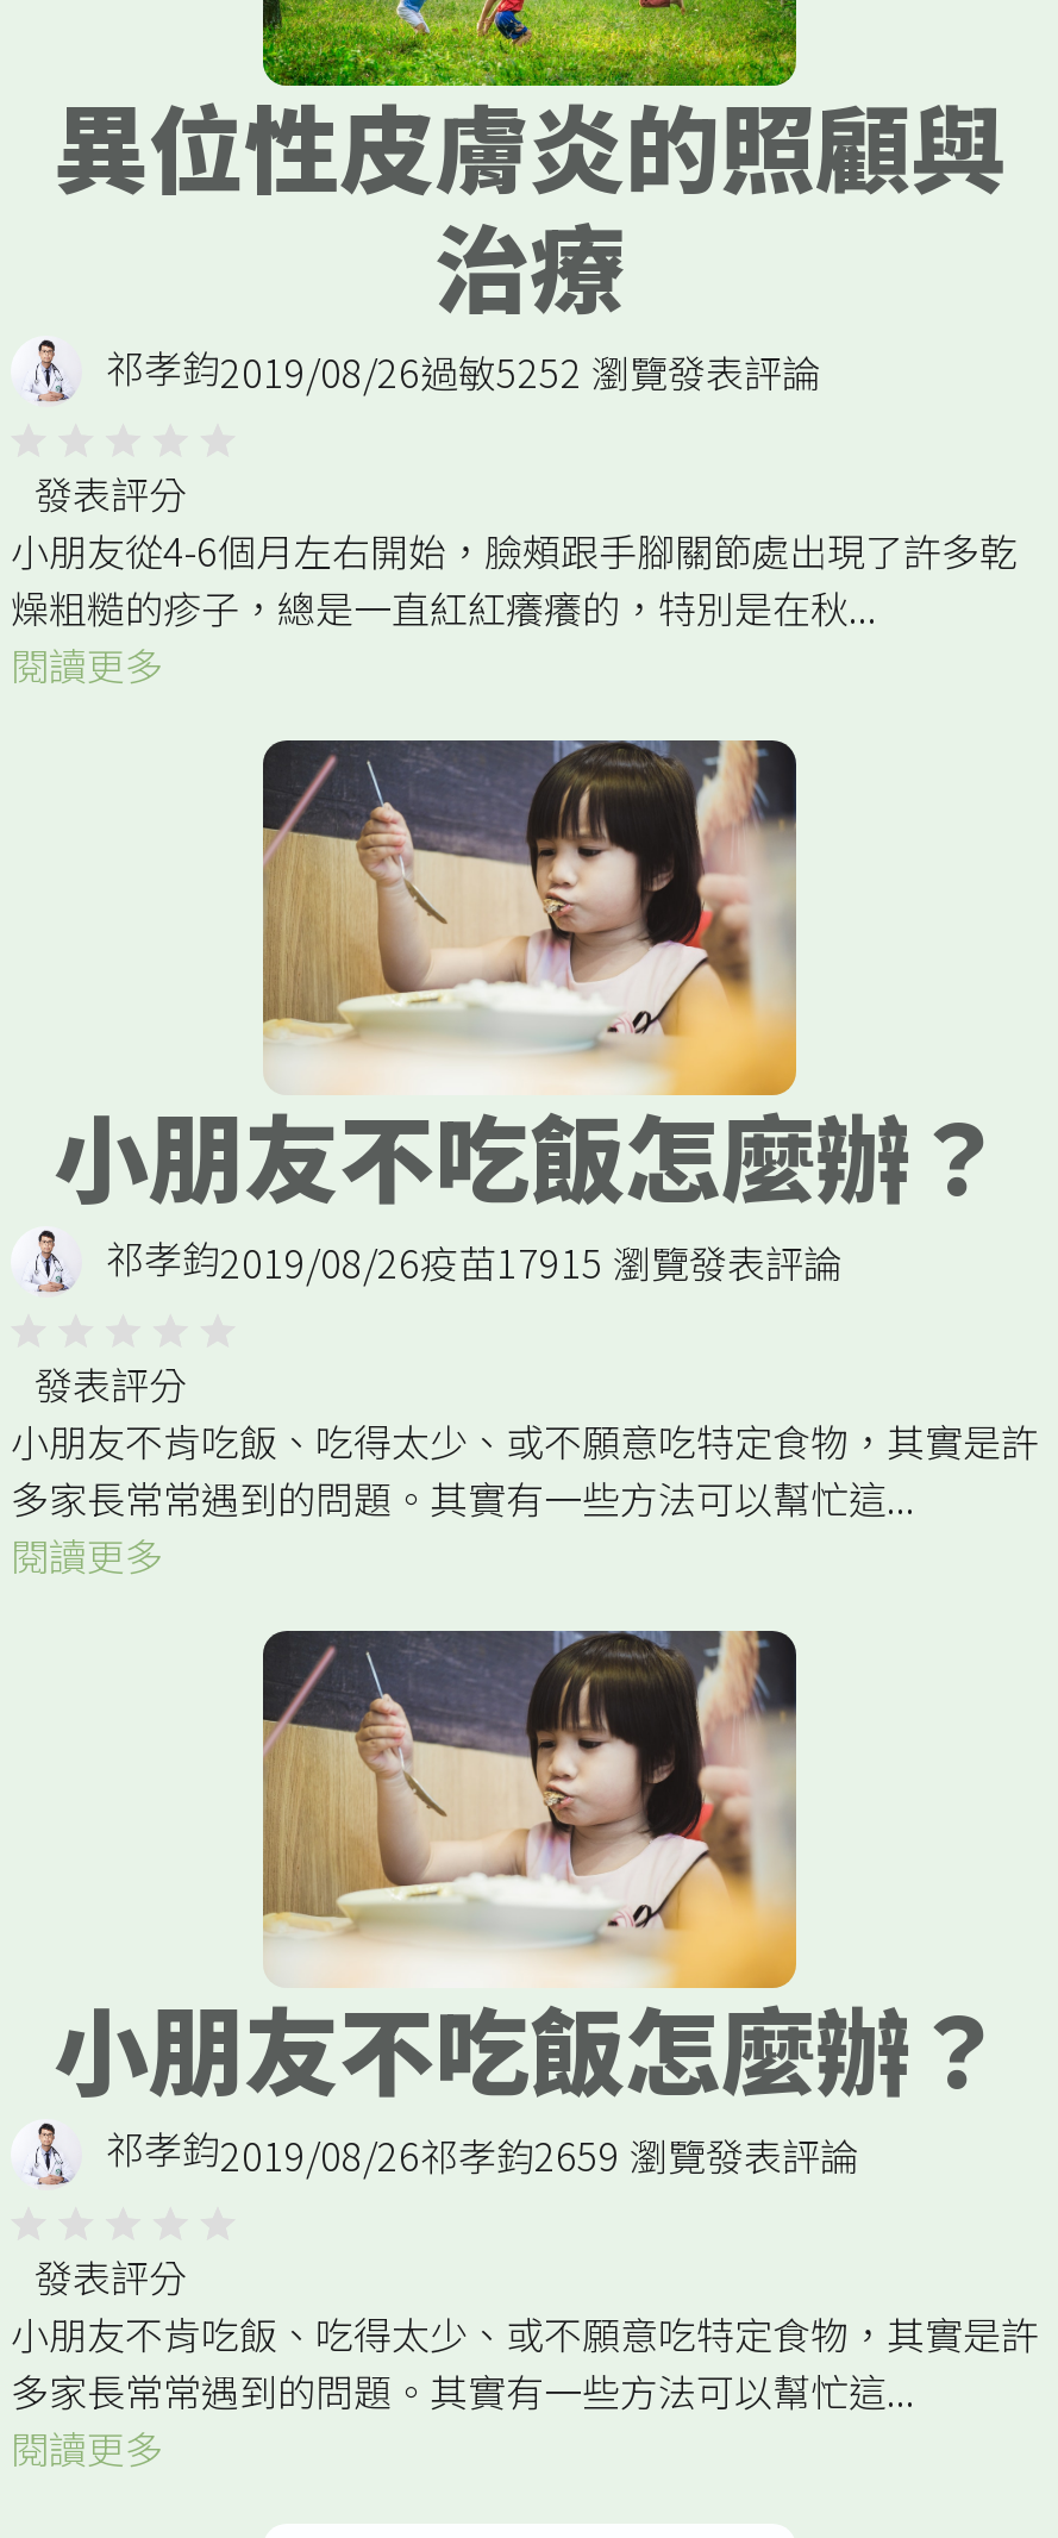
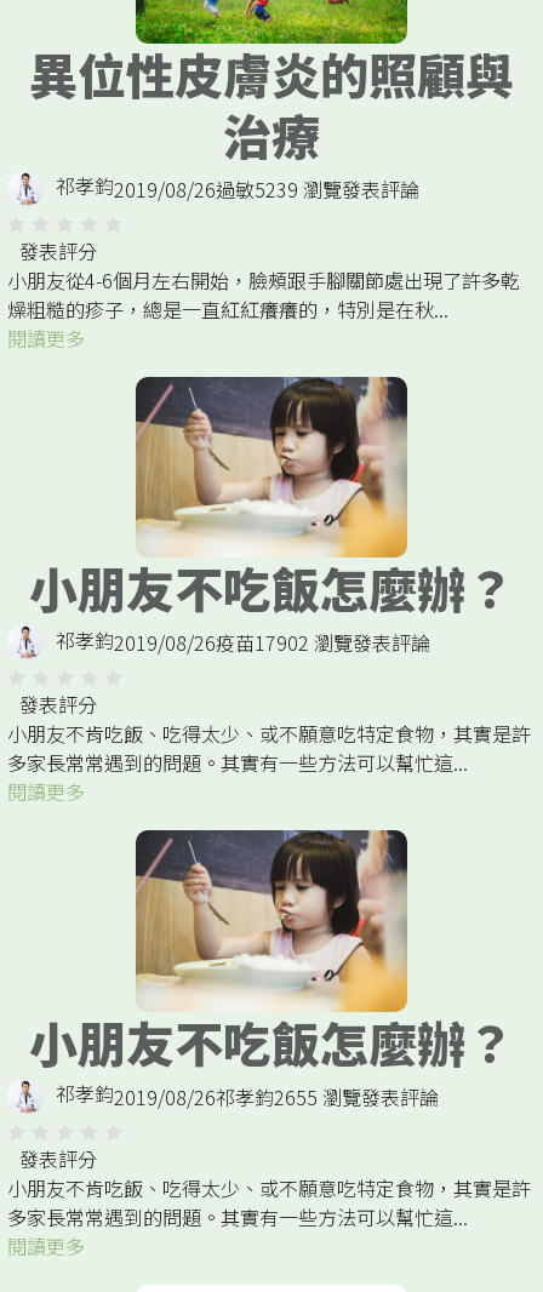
- 祁孝鈞2019/08/26過敏5252 瀏覽發表評論
+ 祁孝鈞2019/08/26過敏5239 瀏覽發表評論

- 祁孝鈞2019/08/26疫苗17915 瀏覽發表評論
+ 祁孝鈞2019/08/26疫苗17902 瀏覽發表評論

- 祁孝鈞2019/08/26祁孝鈞2659 瀏覽發表評論
+ 祁孝鈞2019/08/26祁孝鈞2655 瀏覽發表評論
